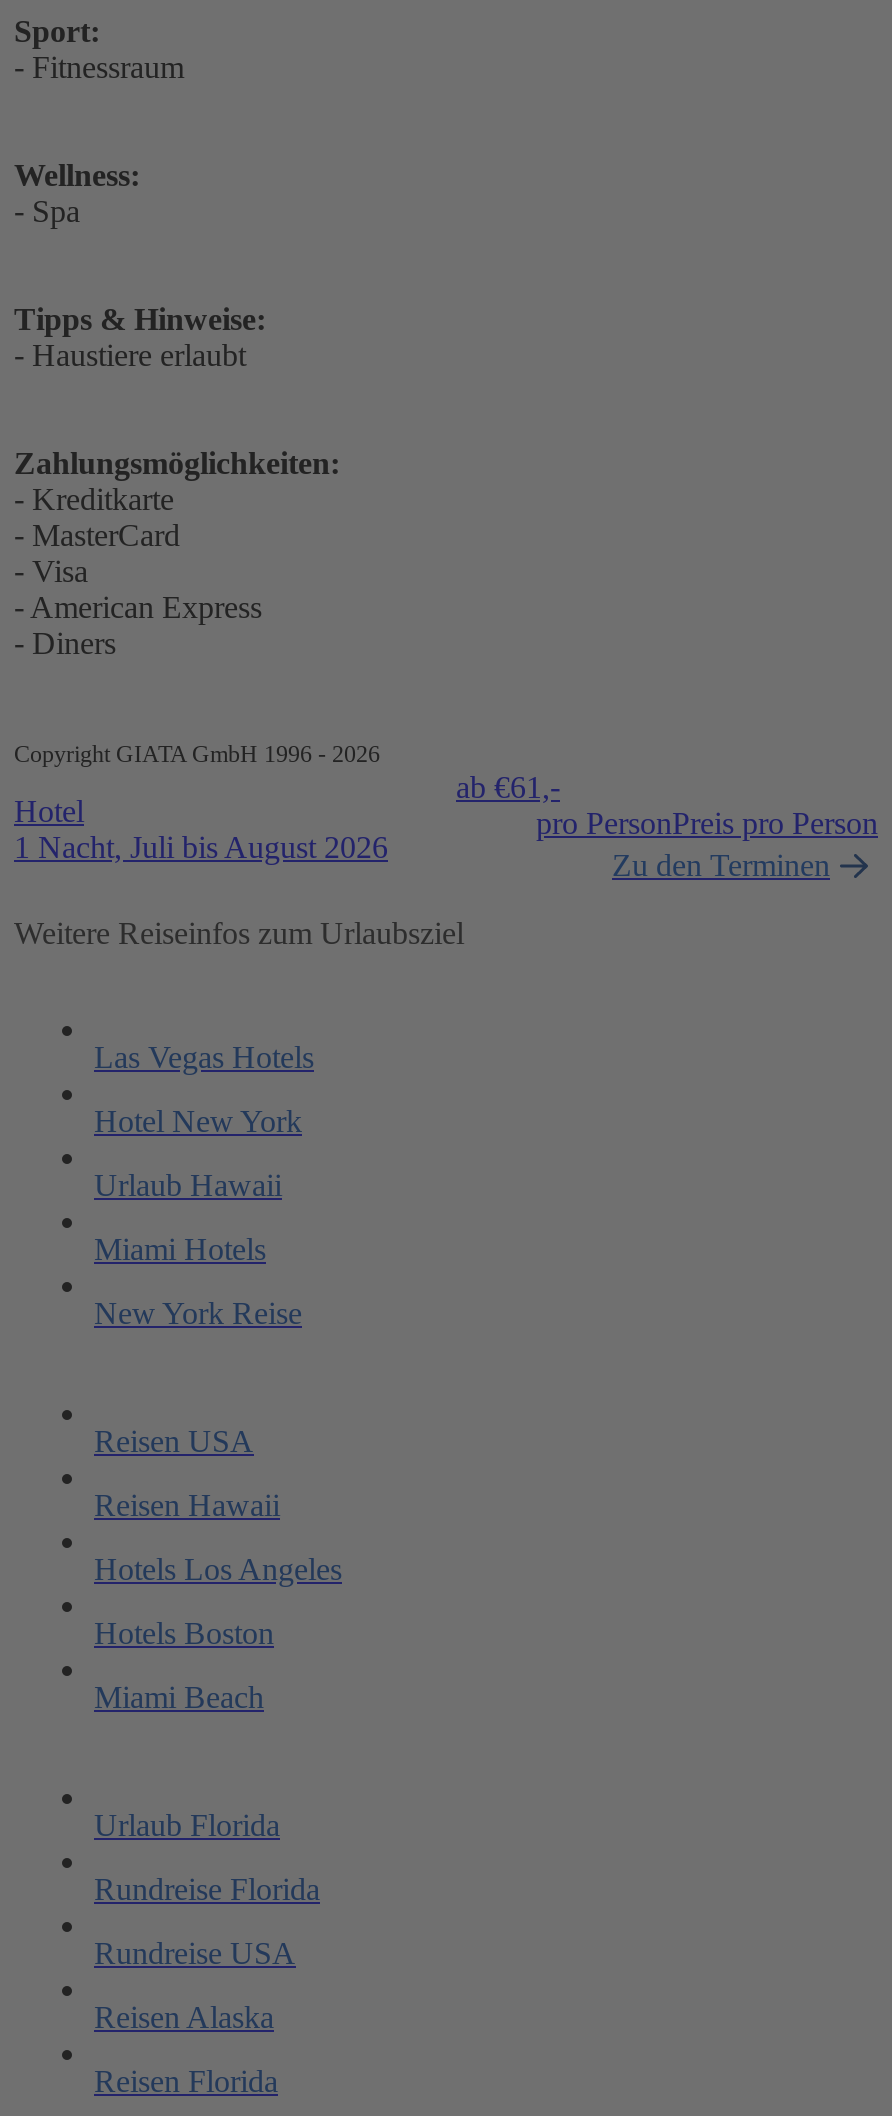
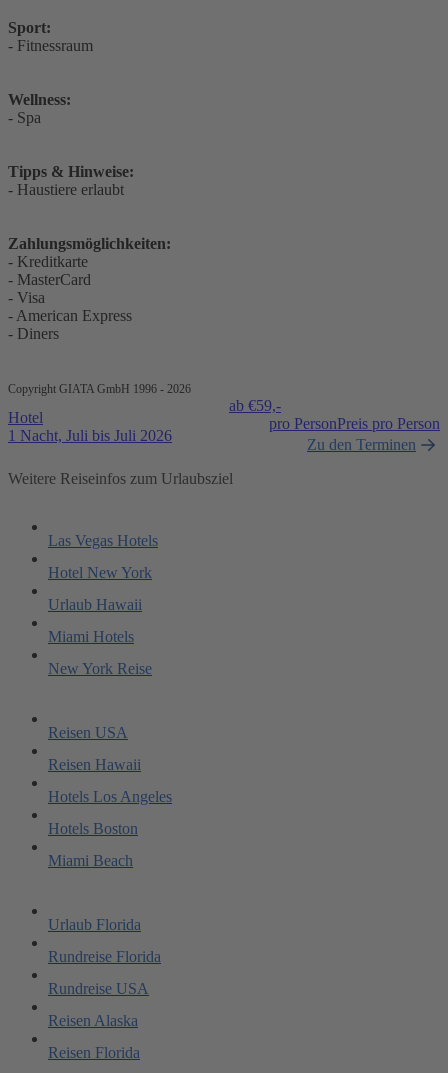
- ab €61,-
+ ab €59,-

- 1 Nacht, Juli bis August 2026
+ 1 Nacht, Juli bis Juli 2026
